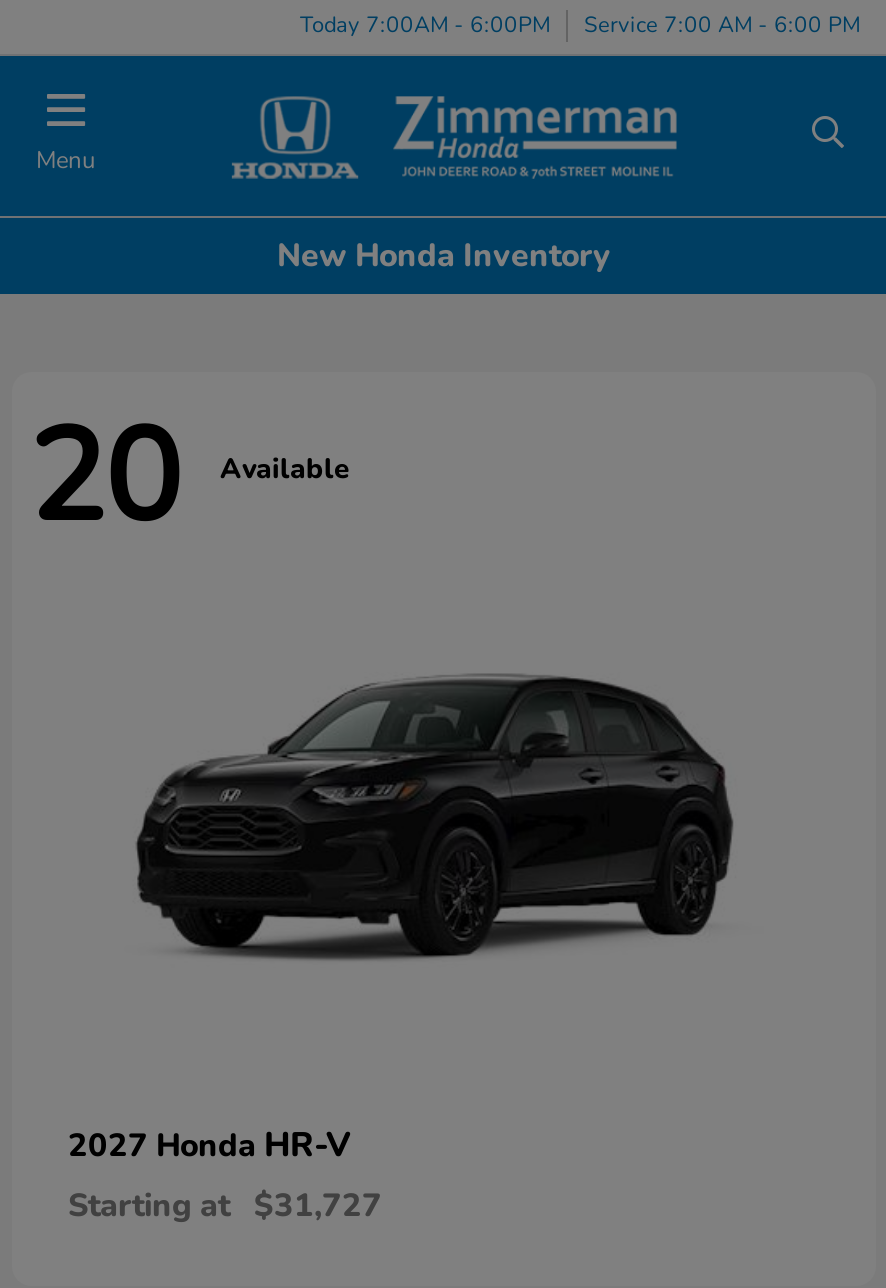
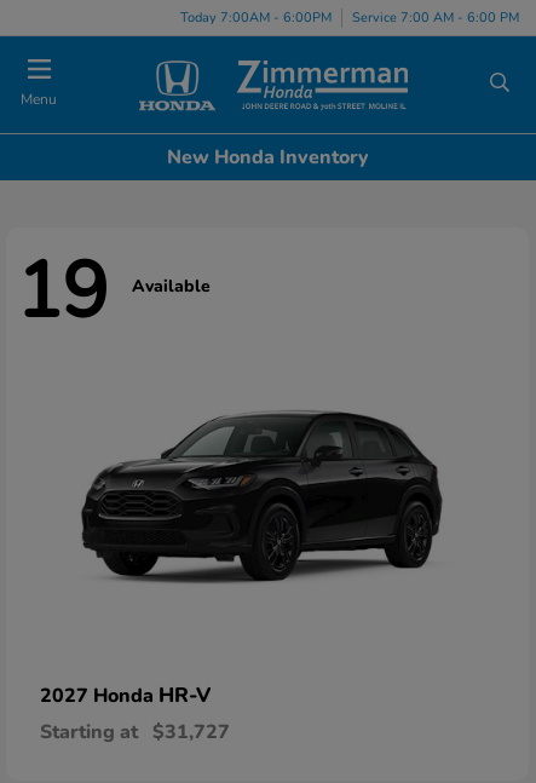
- 20 Available
+ 19 Available
